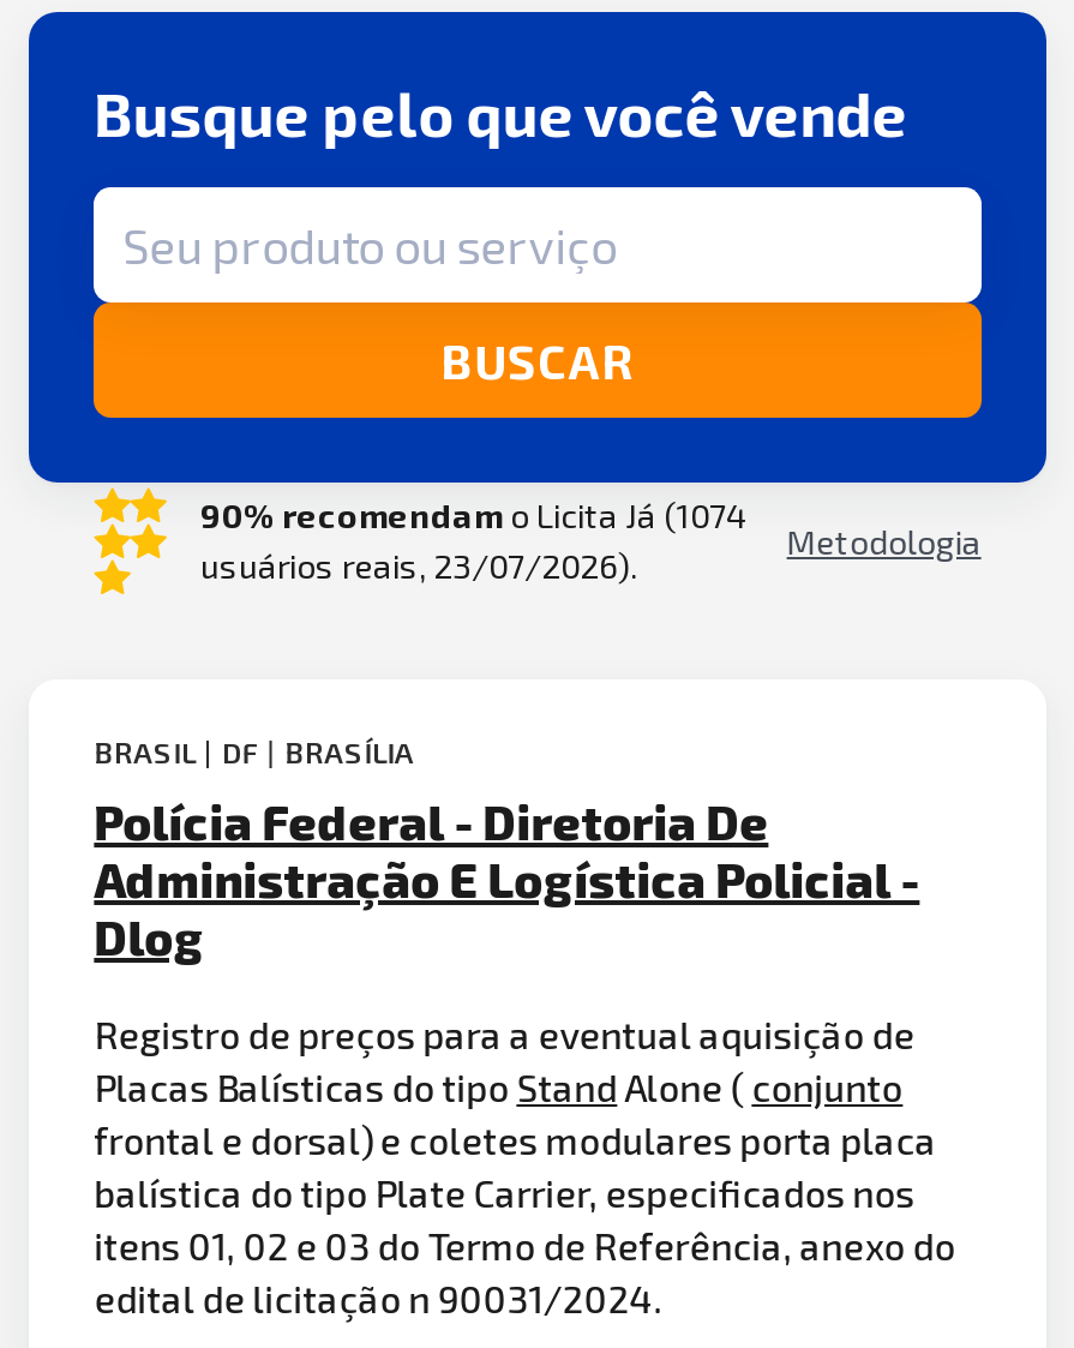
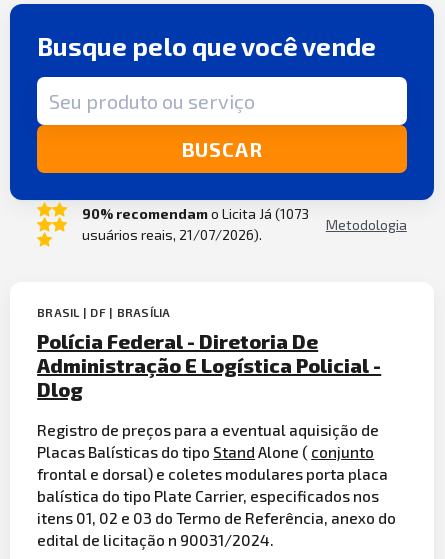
- 90% recomendam o Licita Já (1074
+ 90% recomendam o Licita Já (1073

- usuários reais, 23/07/2026).
+ usuários reais, 21/07/2026).
